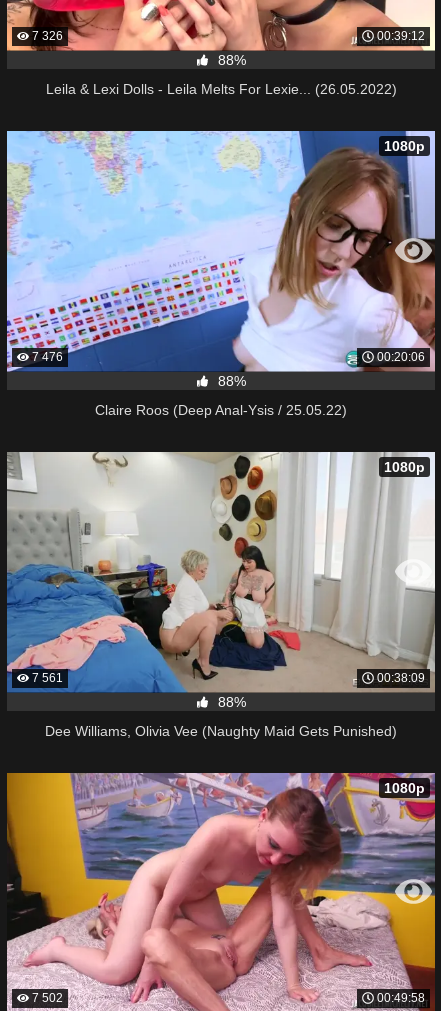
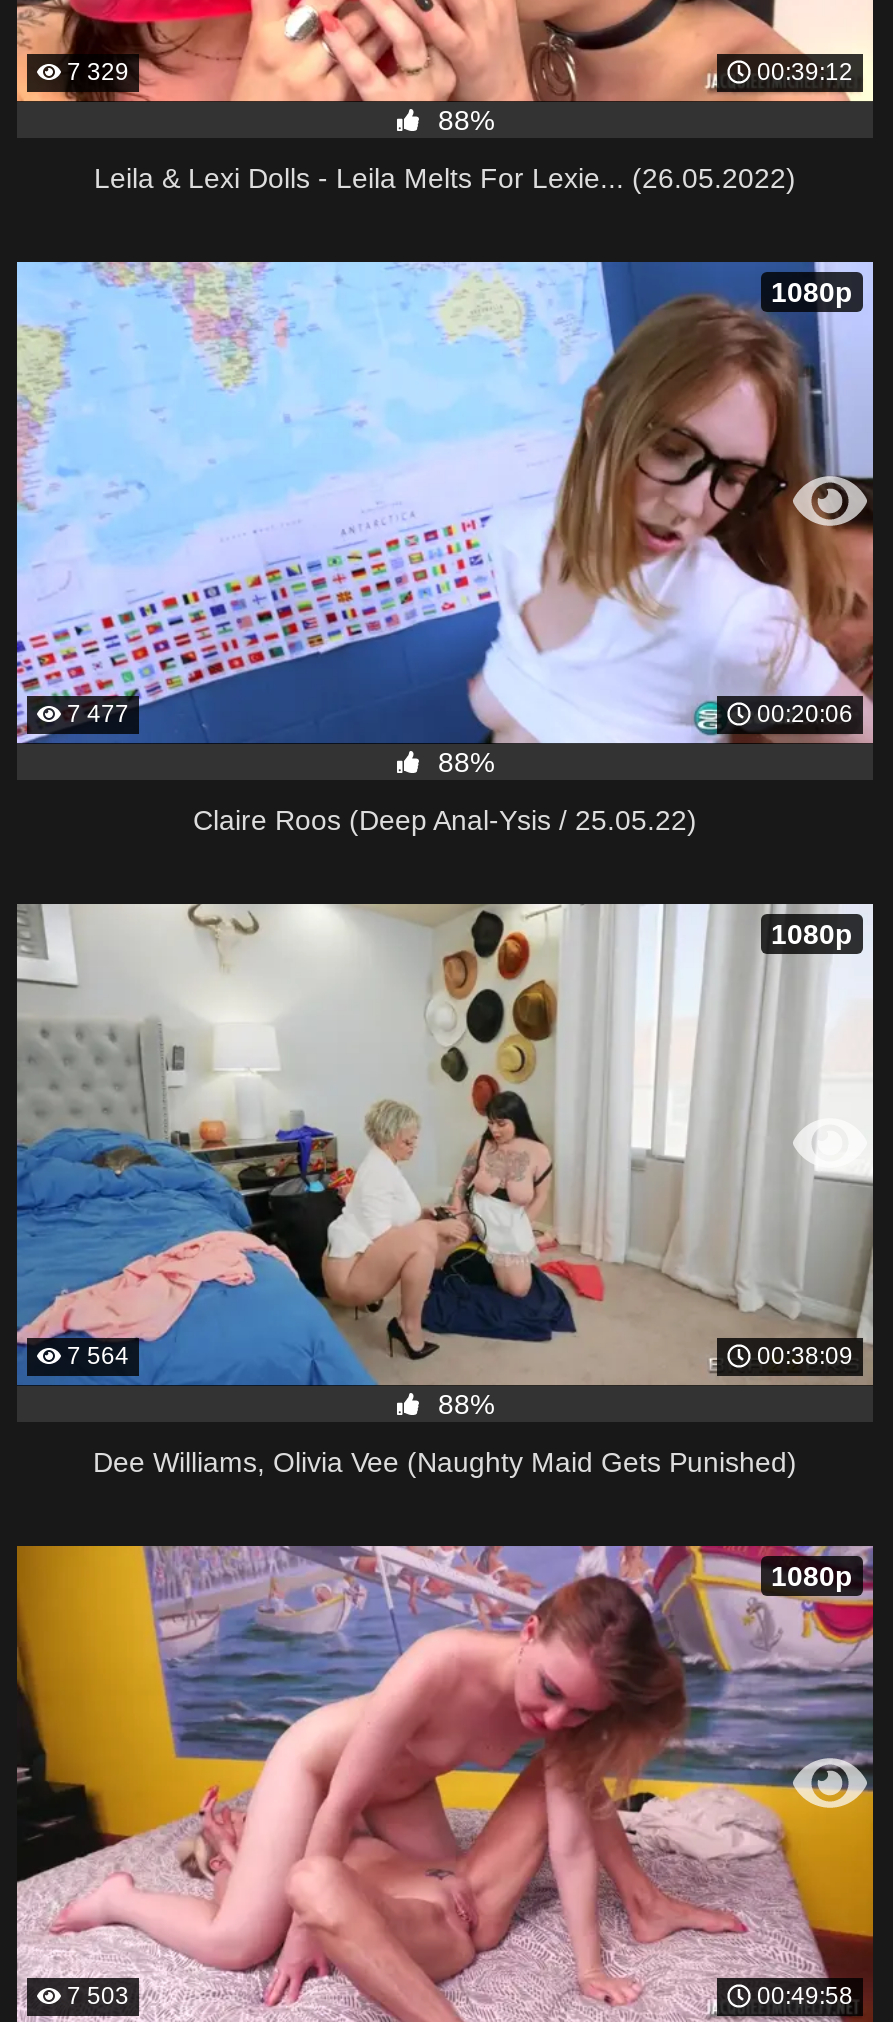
- 7 326
+ 7 329

- 7 476
+ 7 477

- 7 561
+ 7 564

- 7 502
+ 7 503
